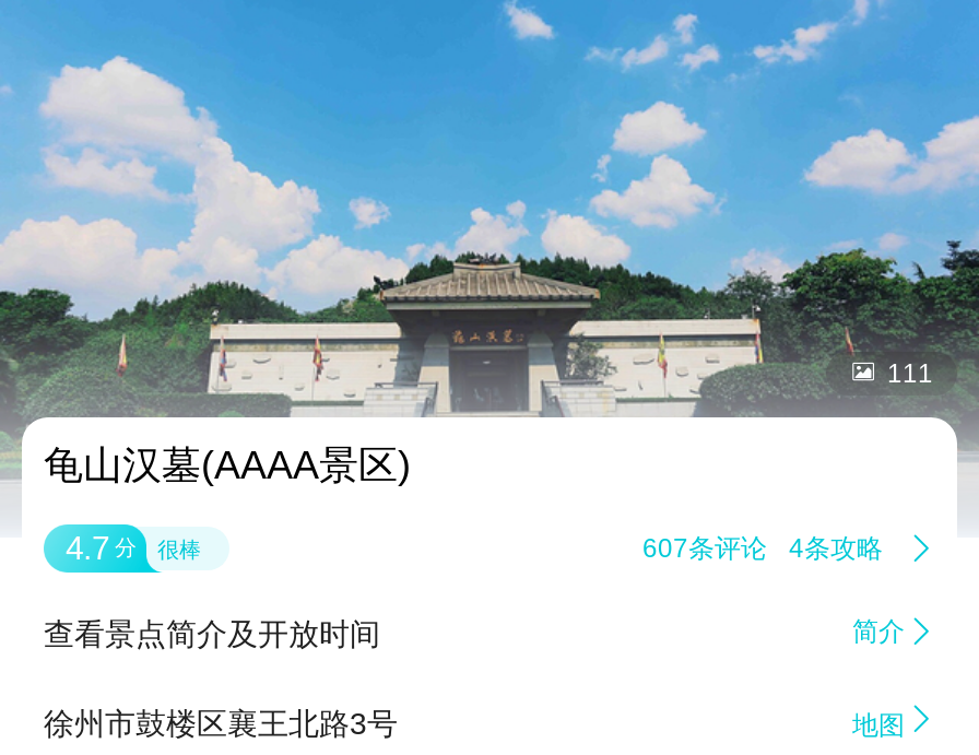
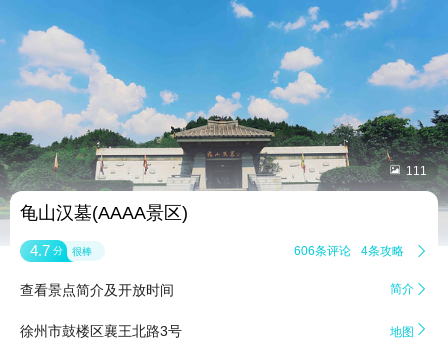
- 607条评论
+ 606条评论
